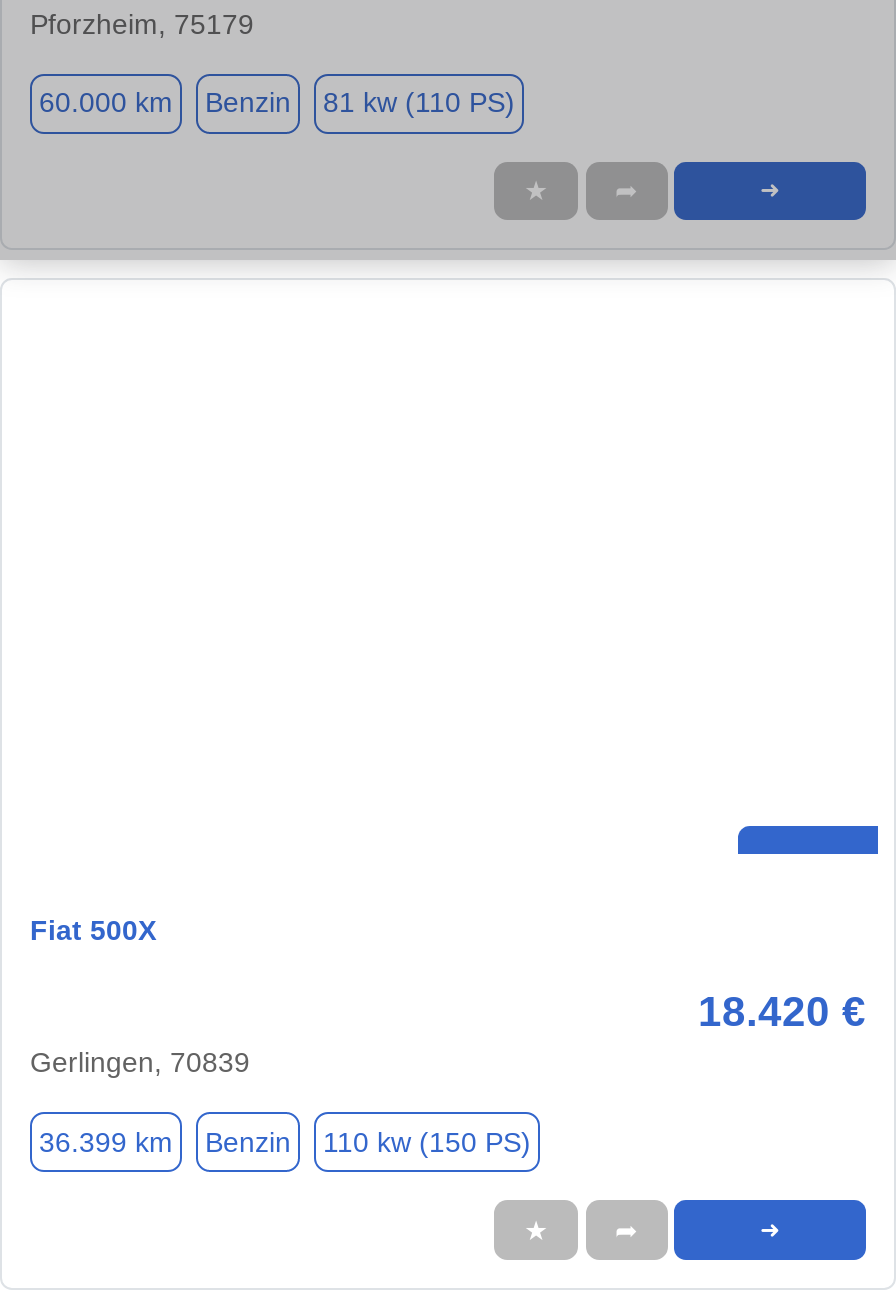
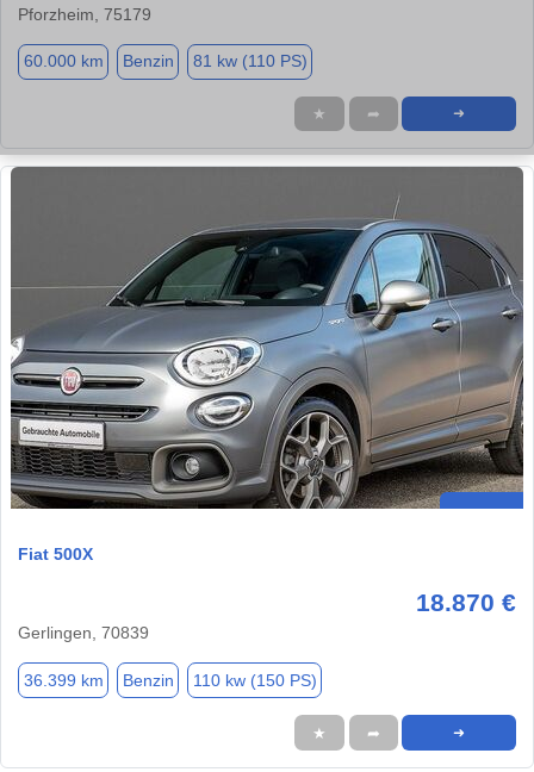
+ [image]

- 18.420 €
+ 18.870 €
